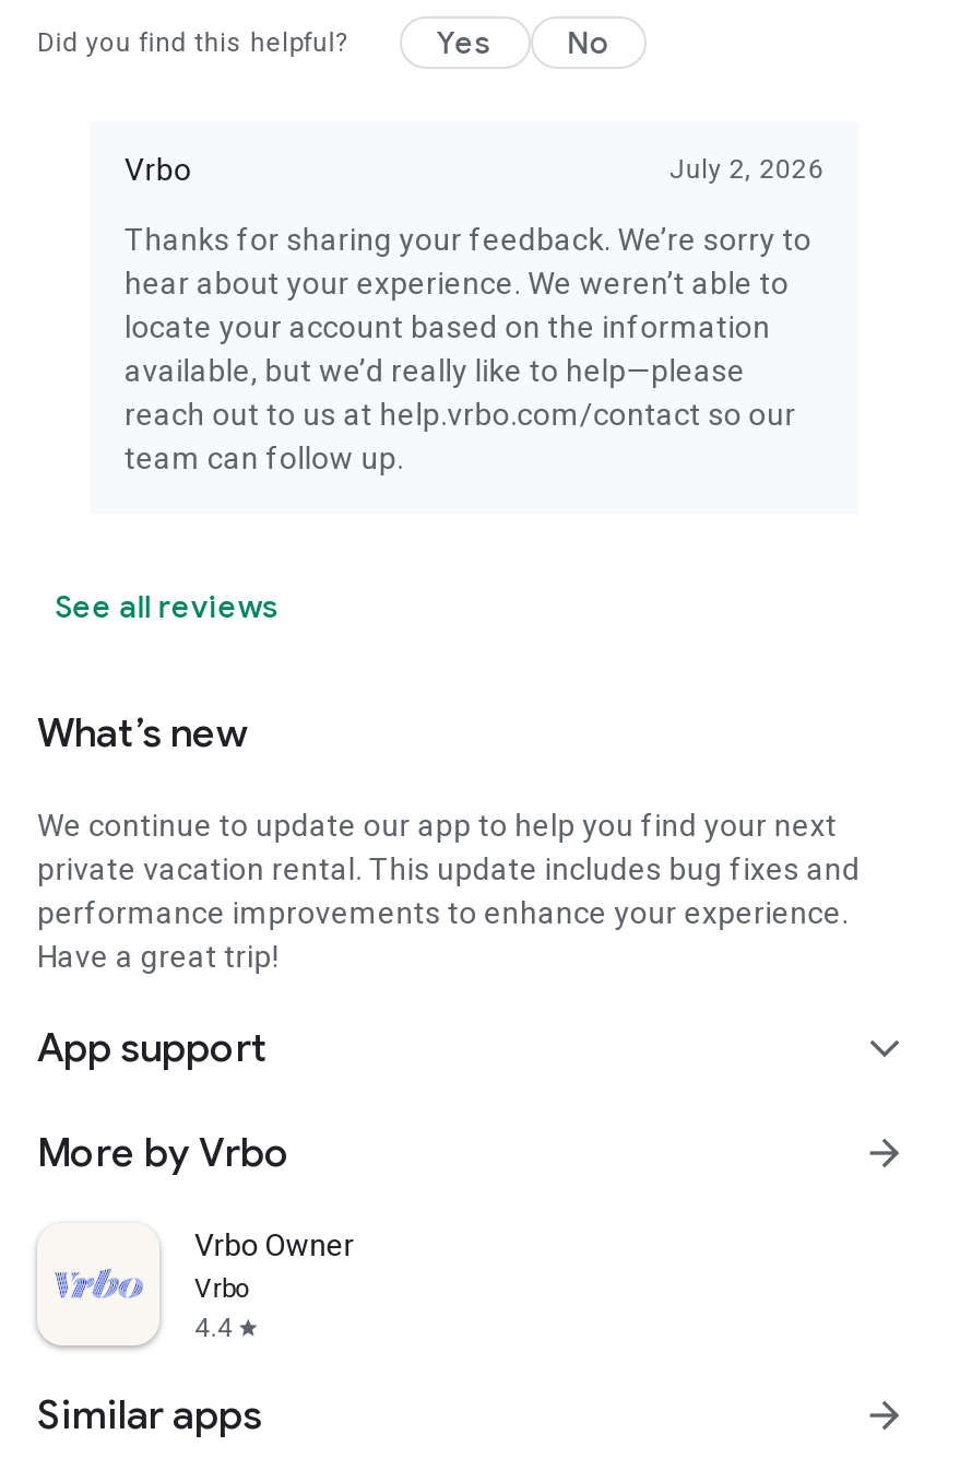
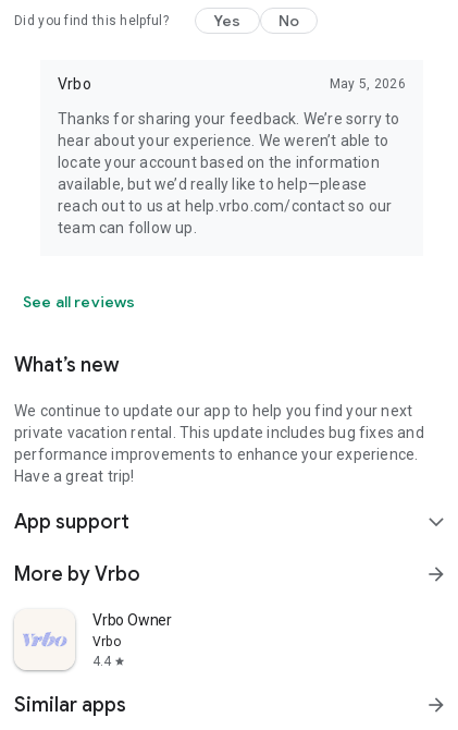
- July 2, 2026
+ May 5, 2026
